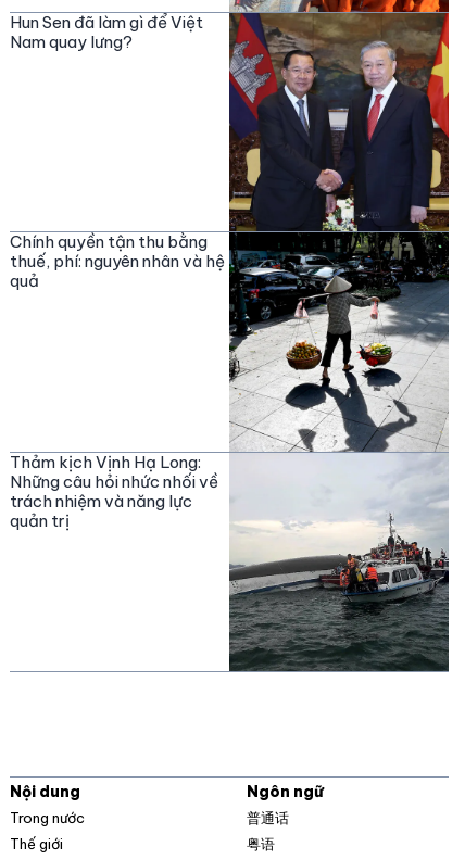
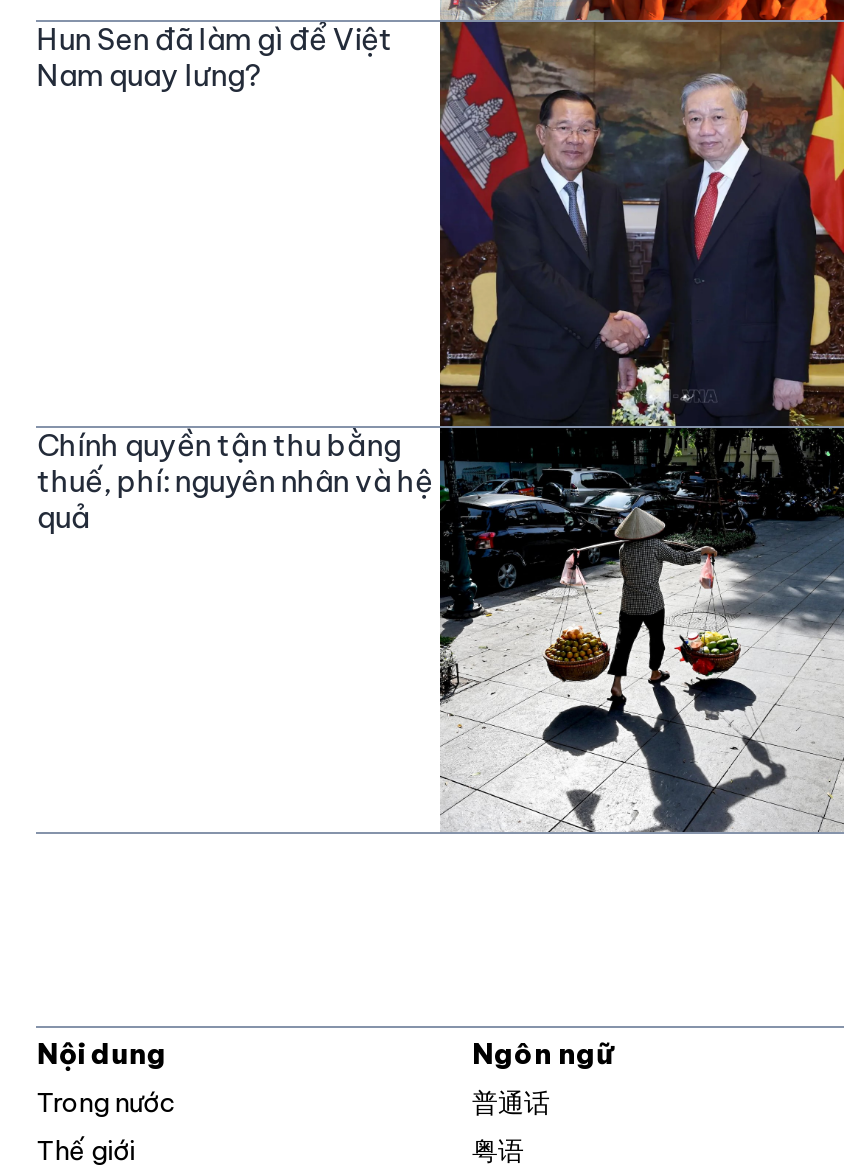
- [image]
- Thảm kịch Vịnh Hạ Long:
- Những câu hỏi nhức nhối về
- trách nhiệm và năng lực
- quản trị
